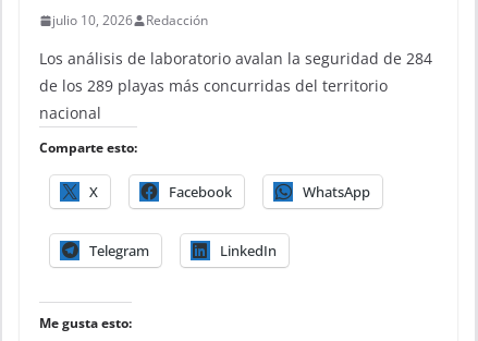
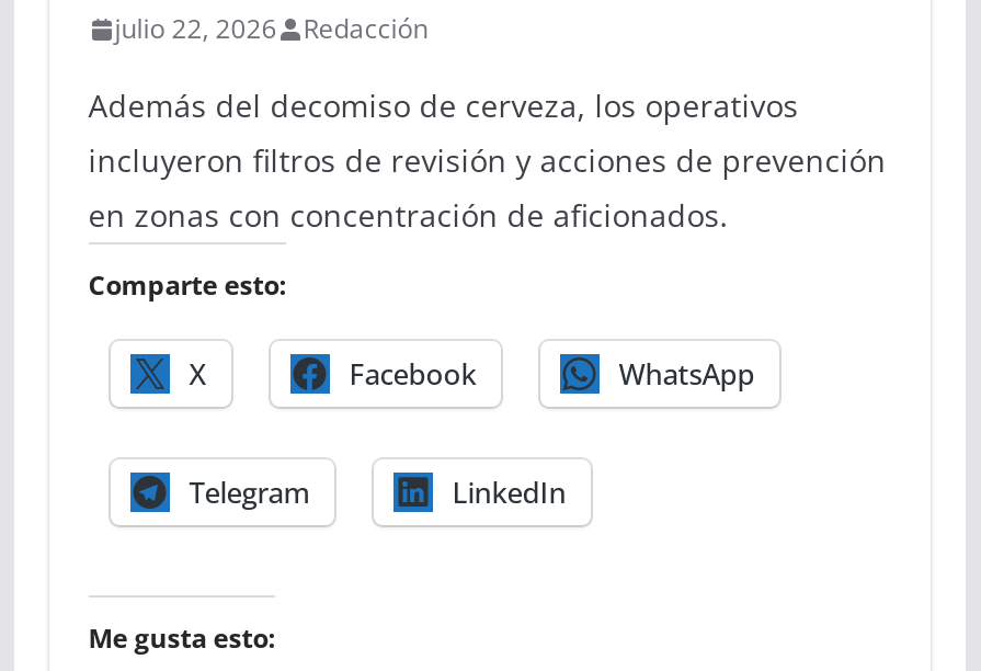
- julio 10, 2026 Redacción
+ julio 22, 2026 Redacción

- Los análisis de laboratorio avalan la seguridad de 284
- de los 289 playas más concurridas del territorio
- nacional
+ Además del decomiso de cerveza, los operativos
+ incluyeron filtros de revisión y acciones de prevención
+ en zonas con concentración de aficionados.
